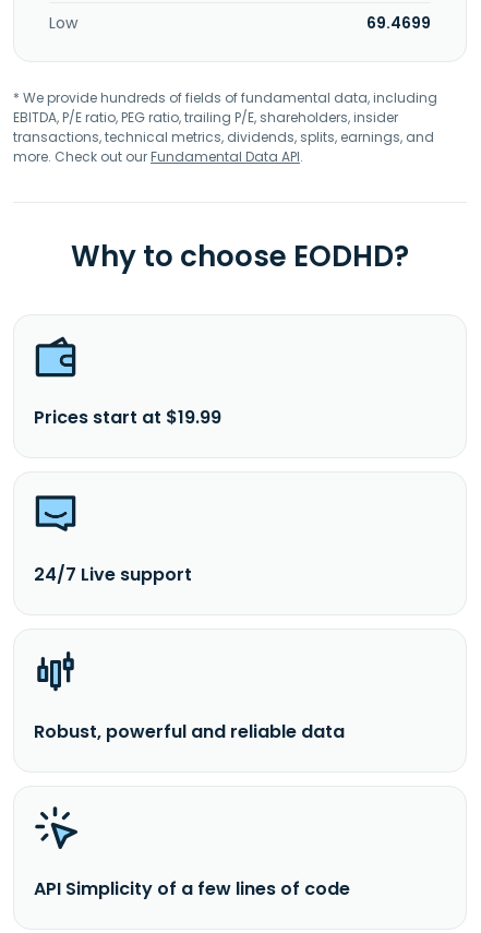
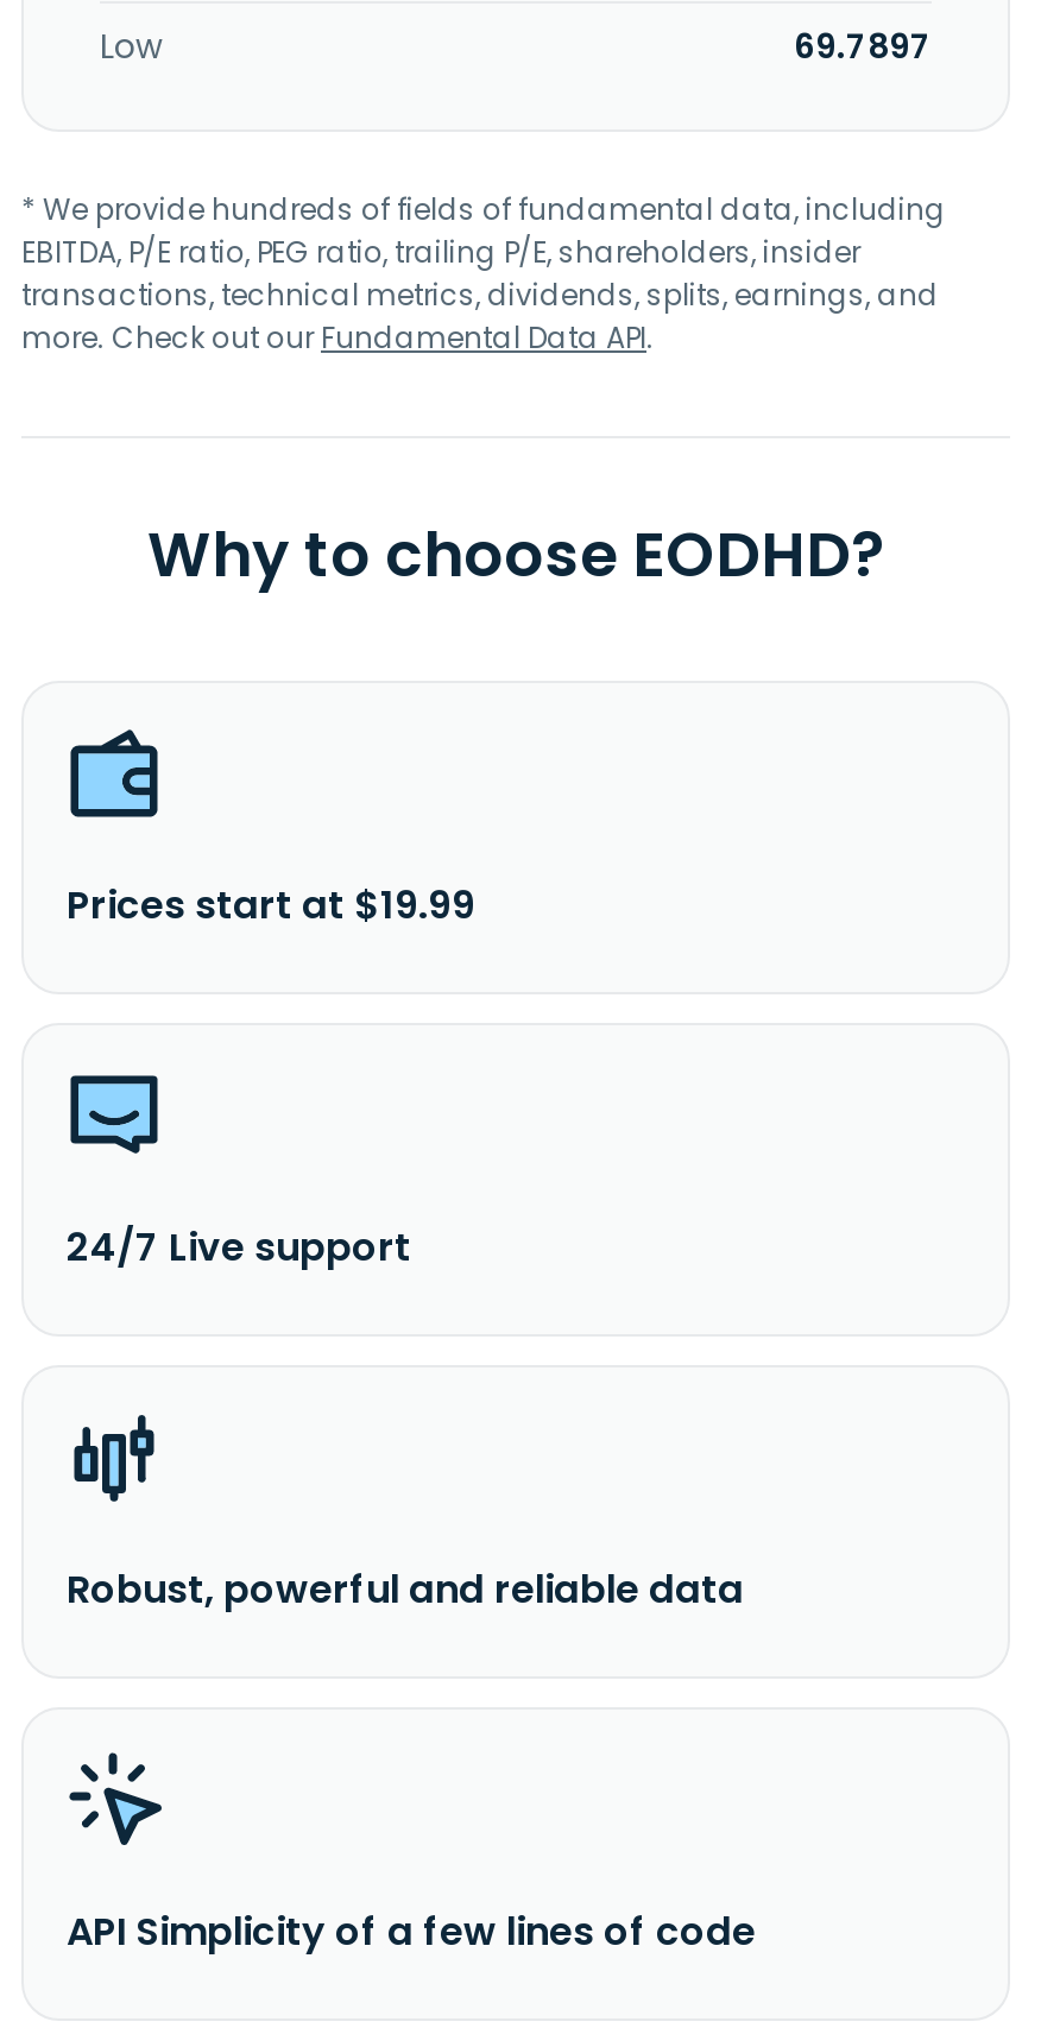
- 69.4699
+ 69.7897
